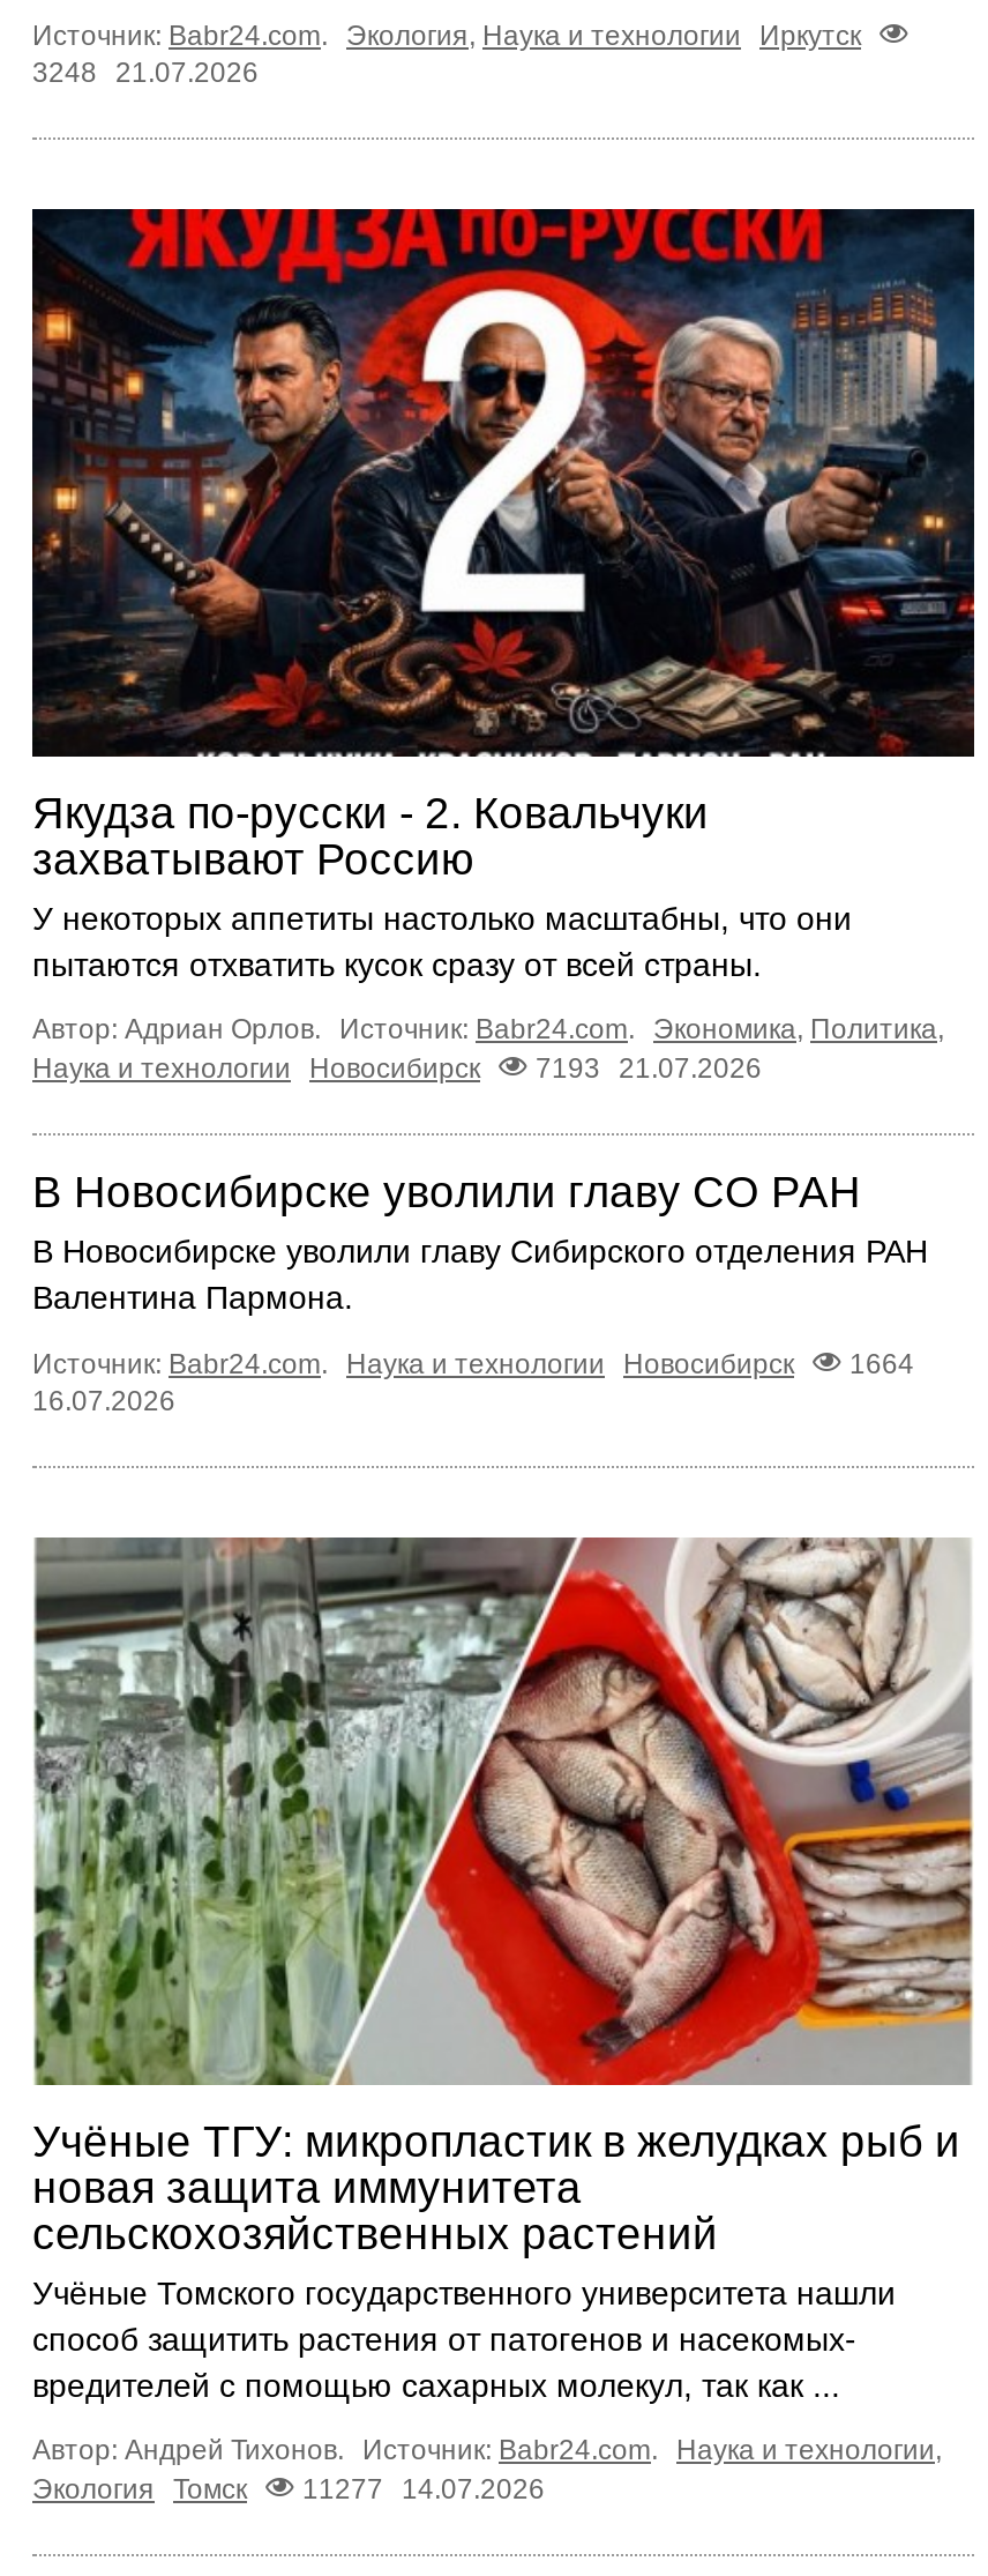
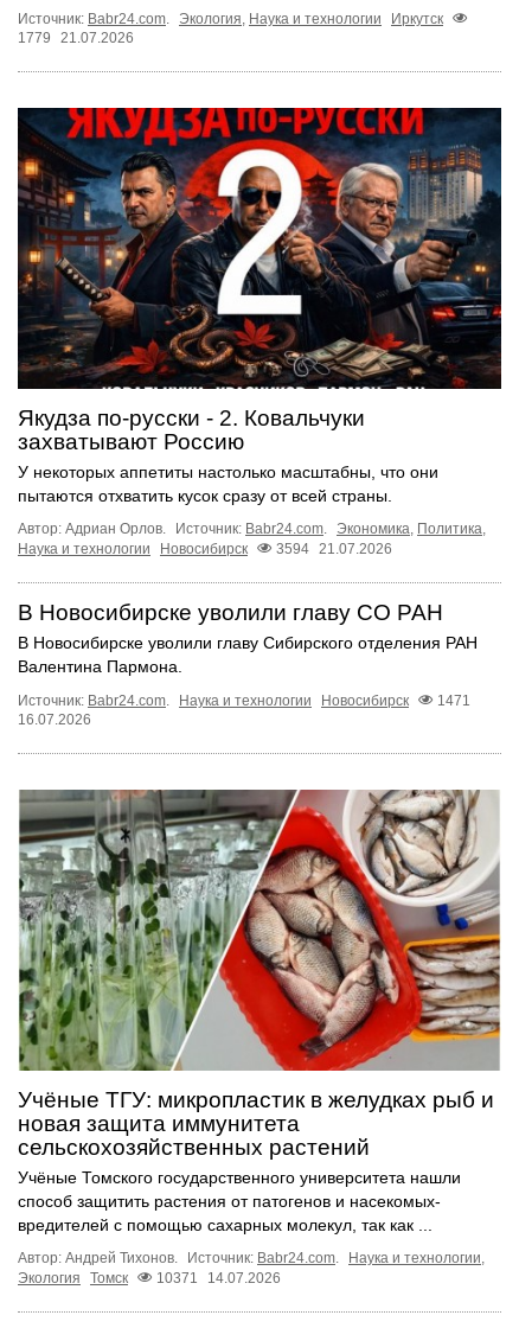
- 3248 21.07.2026
+ 1779 21.07.2026

- Наука и технологии Новосибирск 7193 21.07.2026
+ Наука и технологии Новосибирск 3594 21.07.2026

- Источник: Babr24.com. Наука и технологии Новосибирск 1664
+ Источник: Babr24.com. Наука и технологии Новосибирск 1471

- Экология Томск 11277 14.07.2026
+ Экология Томск 10371 14.07.2026
